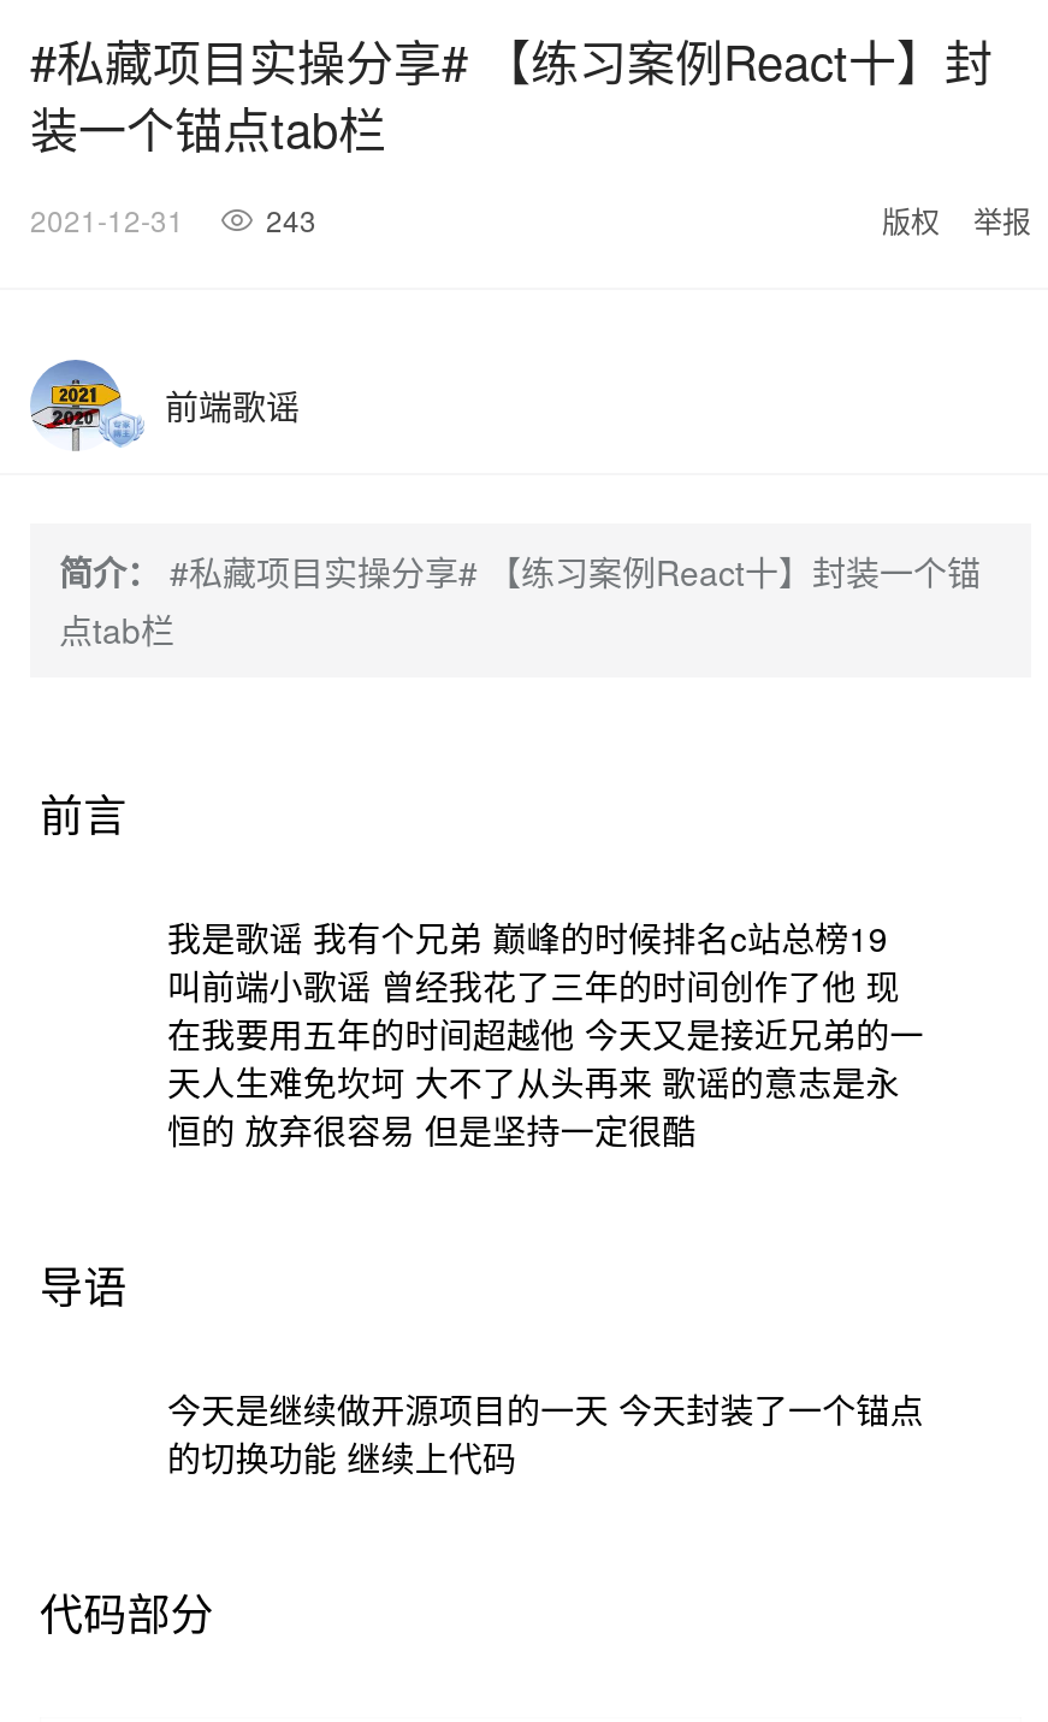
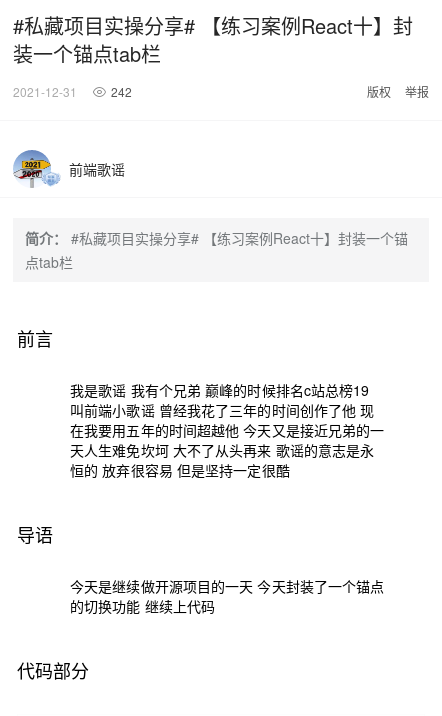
- 2021-12-31 243
+ 2021-12-31 242
